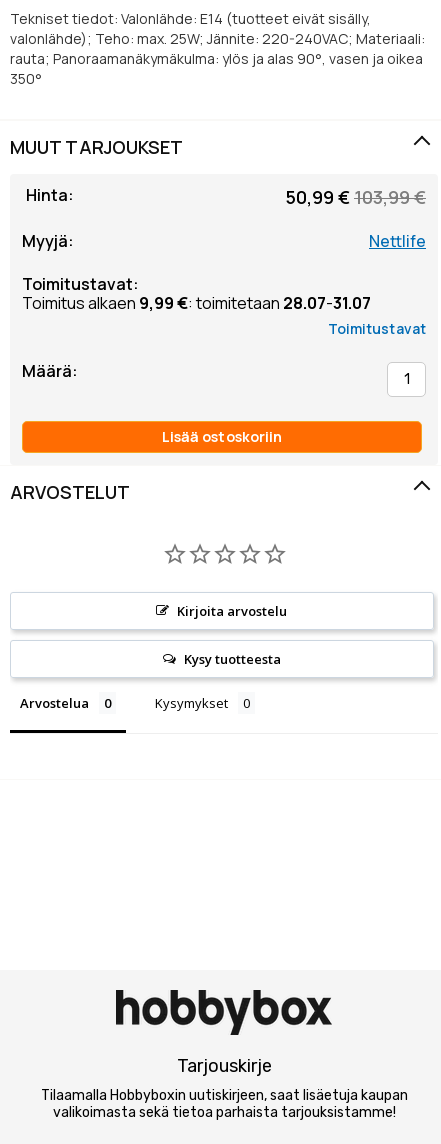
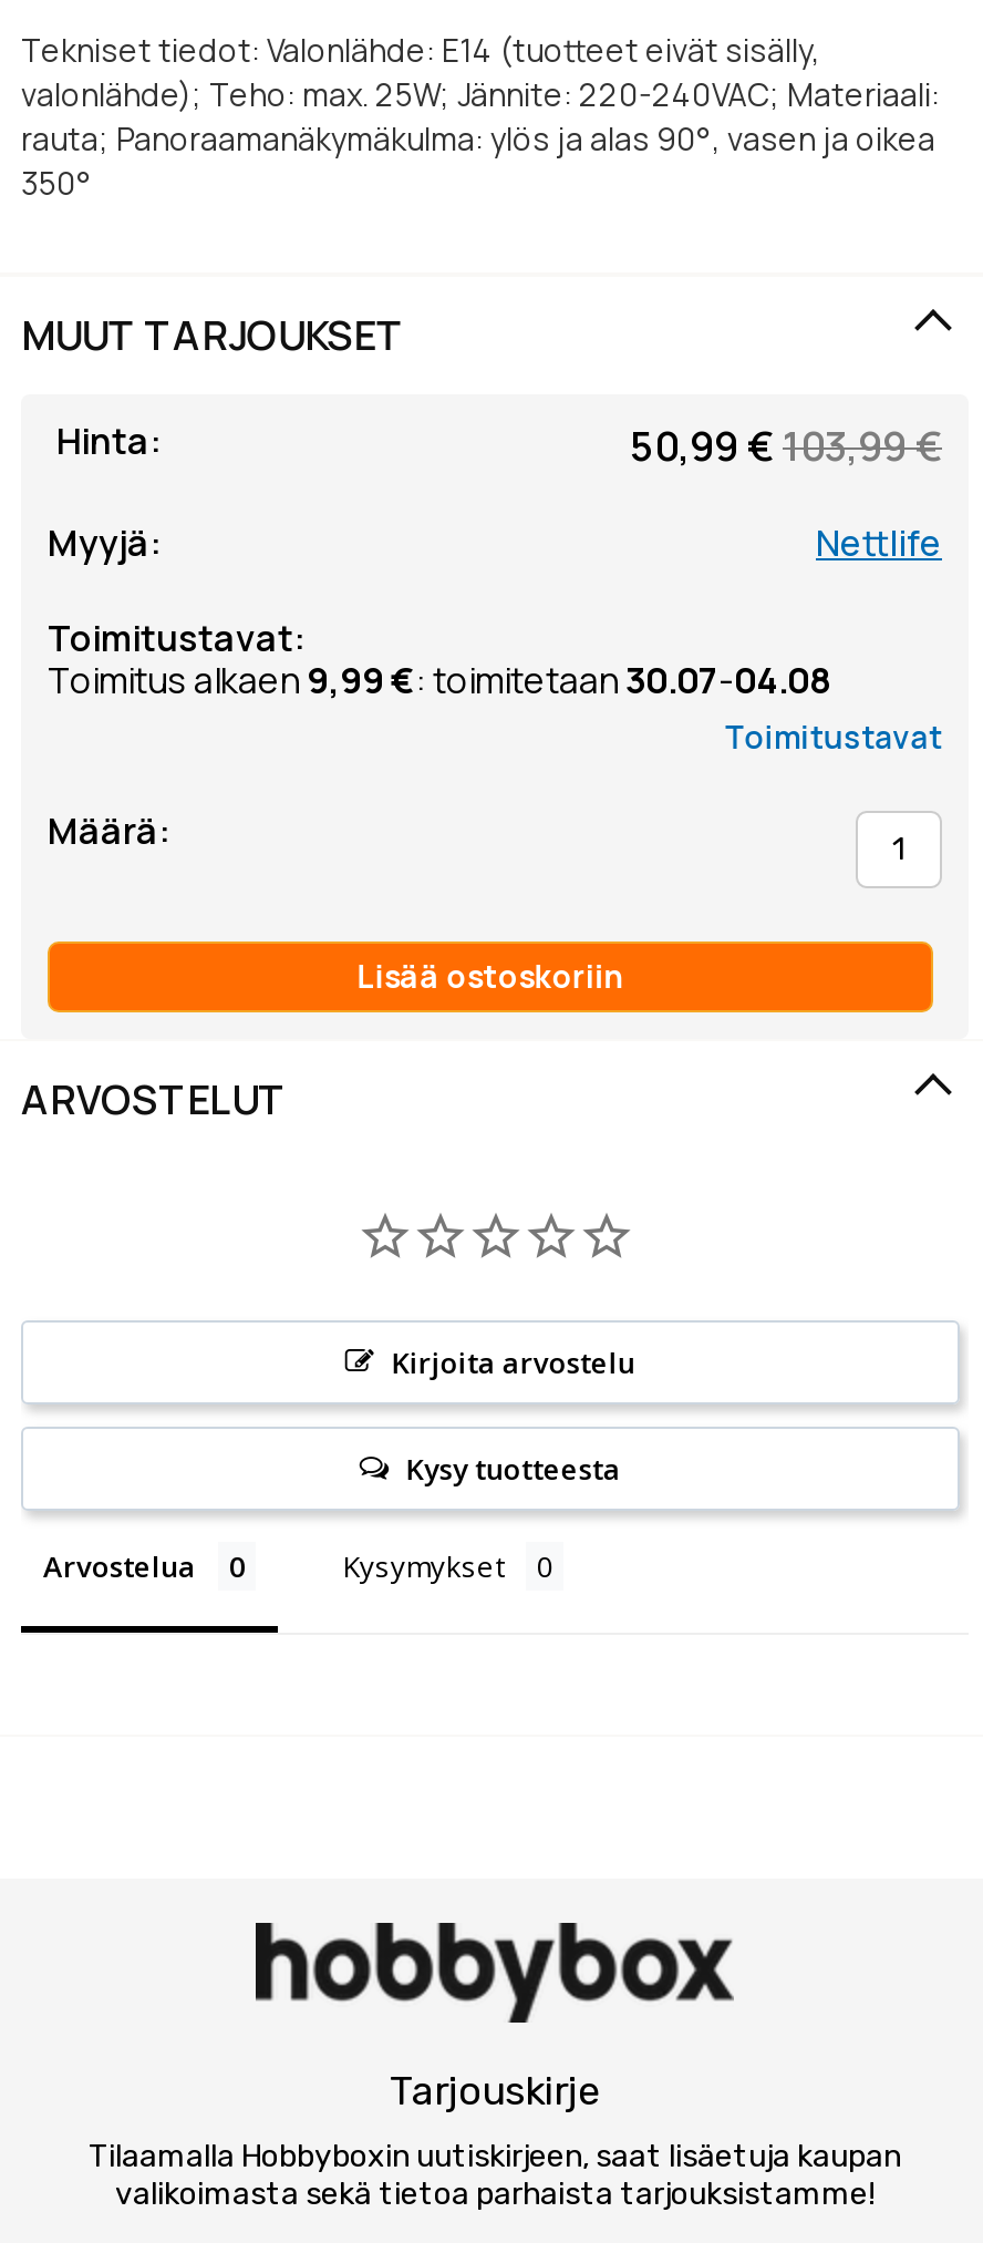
- Toimitus alkaen 9,99 €: toimitetaan 28.07-31.07
+ Toimitus alkaen 9,99 €: toimitetaan 30.07-04.08
